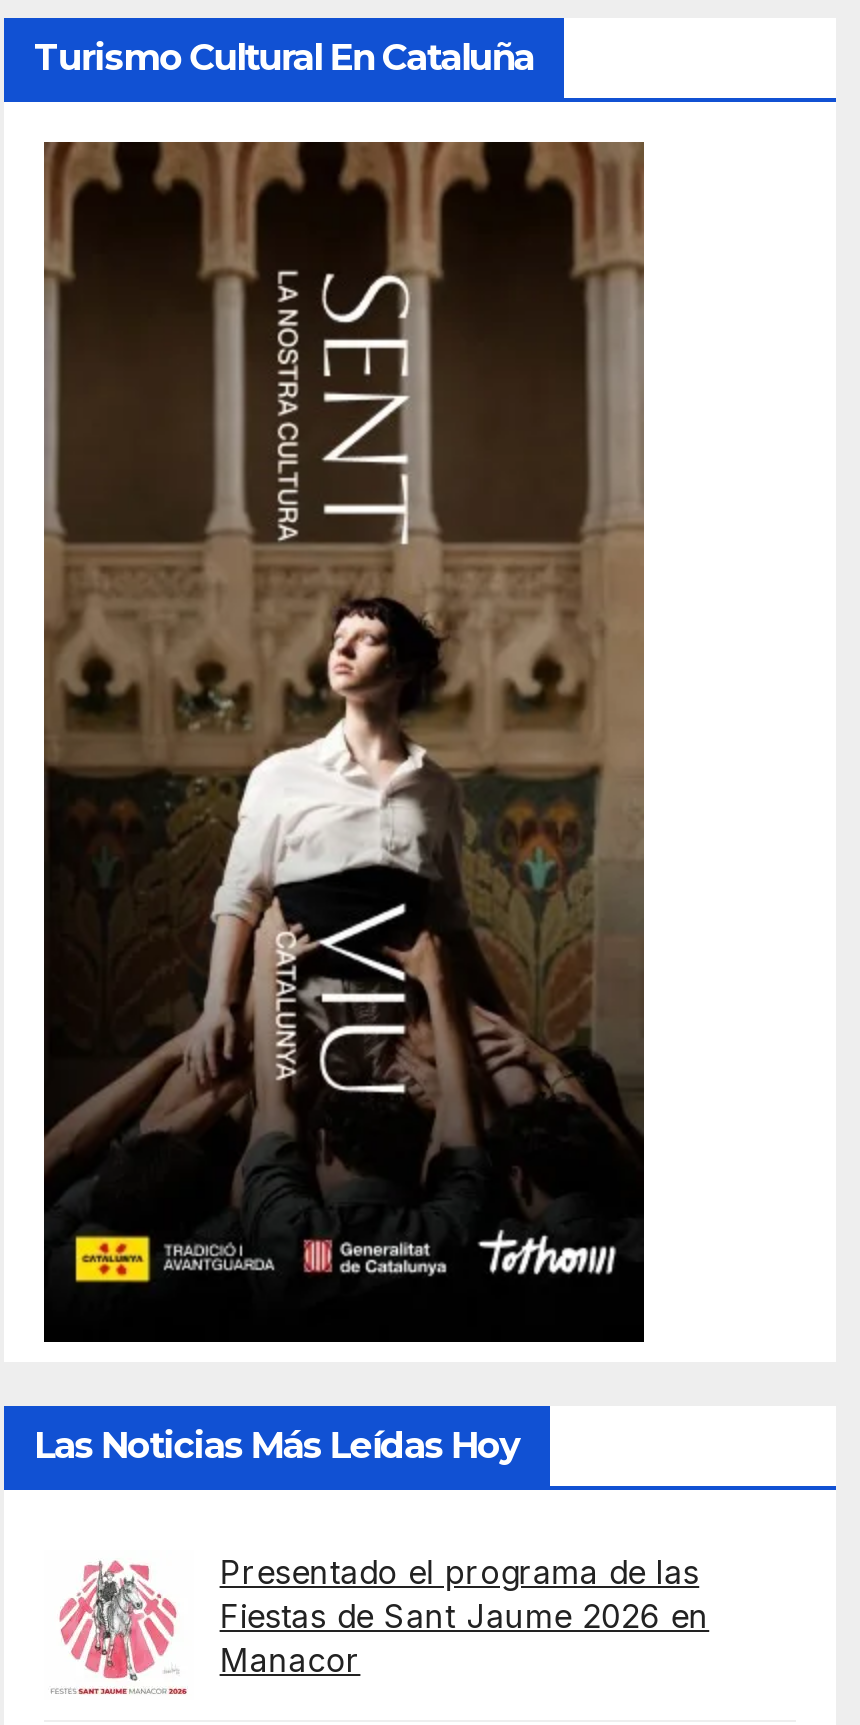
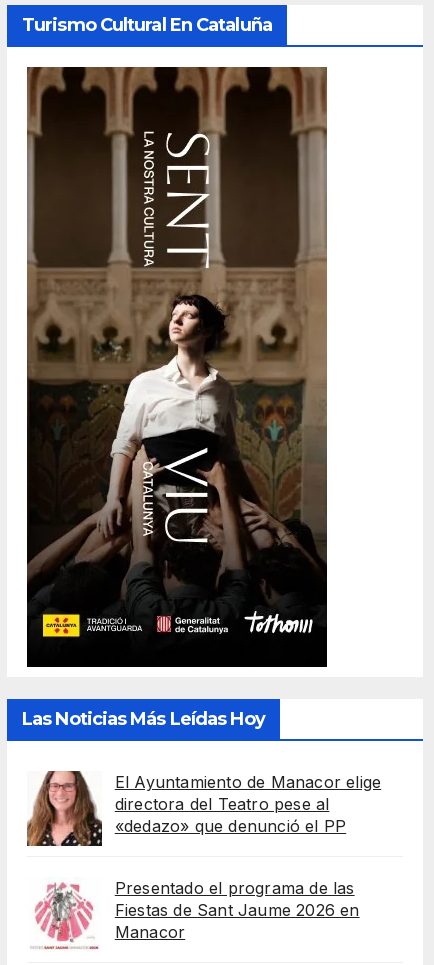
+ [image]
+ El Ayuntamiento de Manacor elige
+ directora del Teatro pese al
+ «dedazo» que denunció el PP
